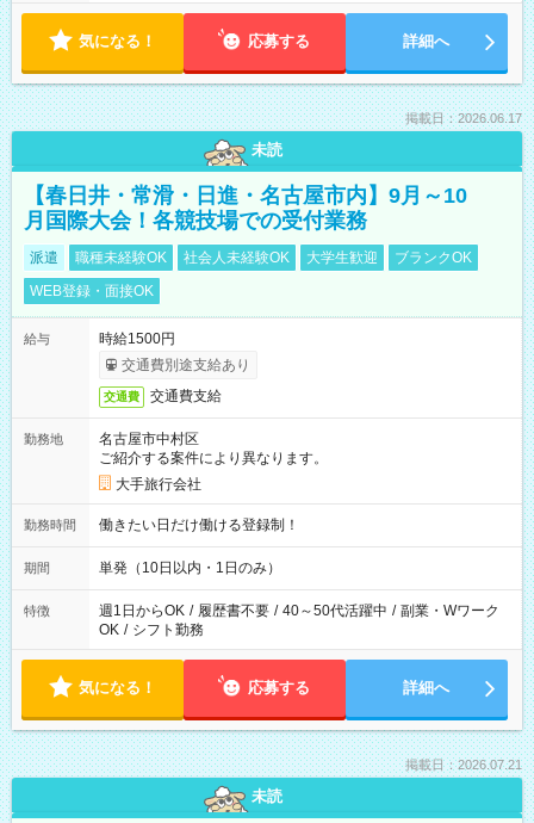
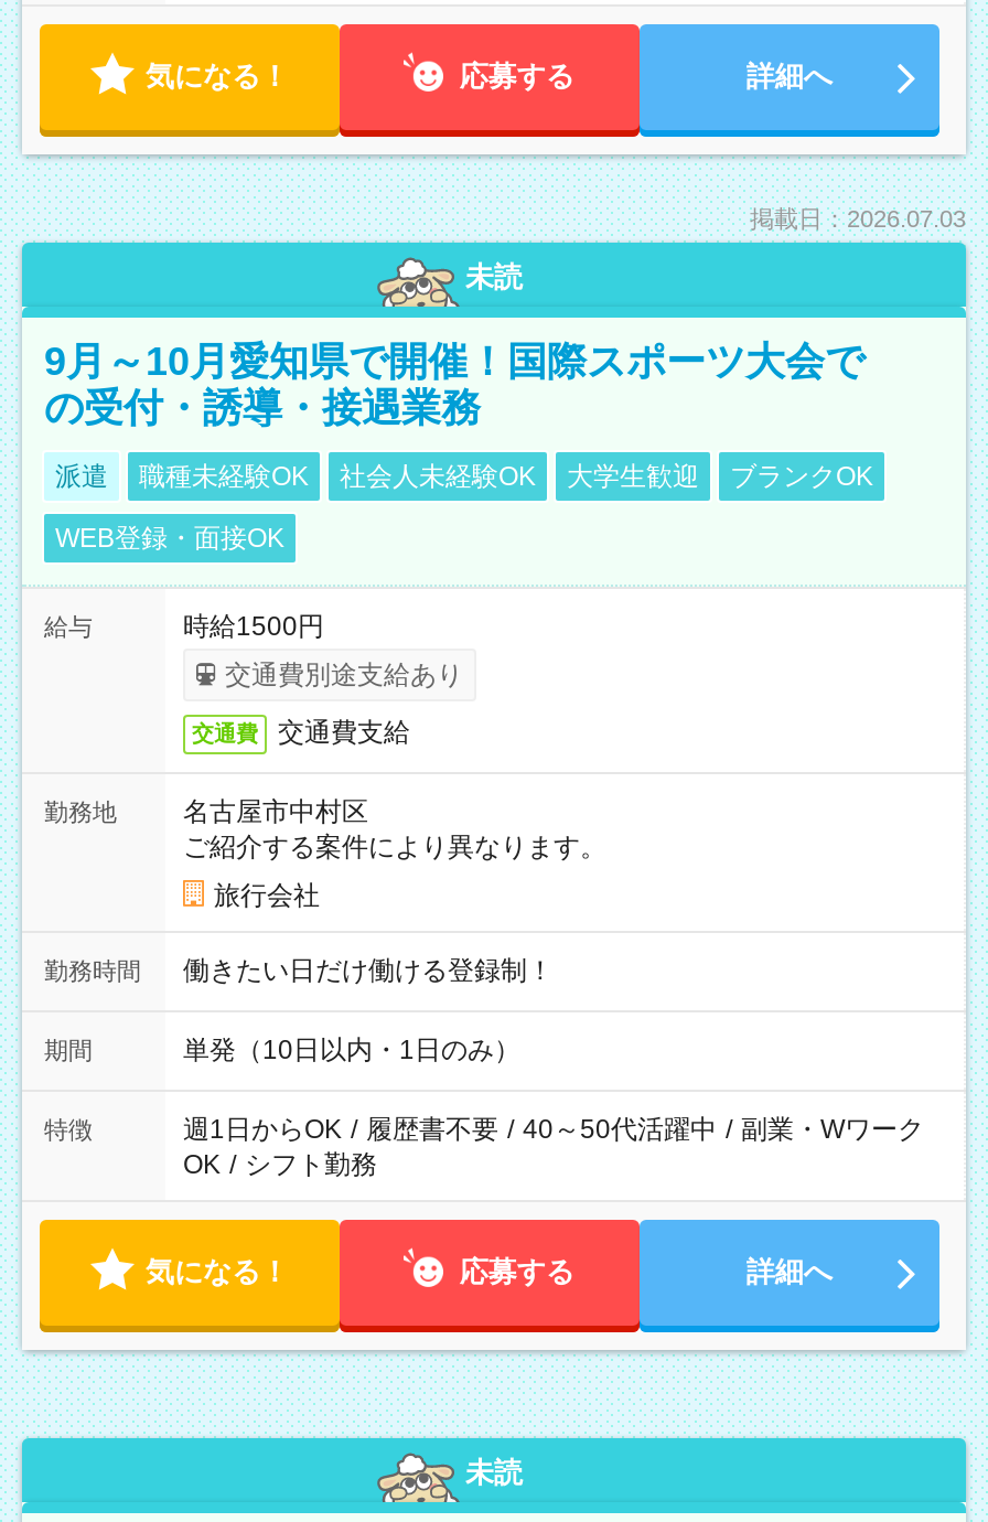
- 掲載日：2026.06.17
+ 掲載日：2026.07.03

- 【春日井・常滑・日進・名古屋市内】9月～10
- 月国際大会！各競技場での受付業務
+ 9月～10月愛知県で開催！国際スポーツ大会で
+ の受付・誘導・接遇業務

- 大手旅行会社
+ 旅行会社

- 掲載日：2026.07.21
